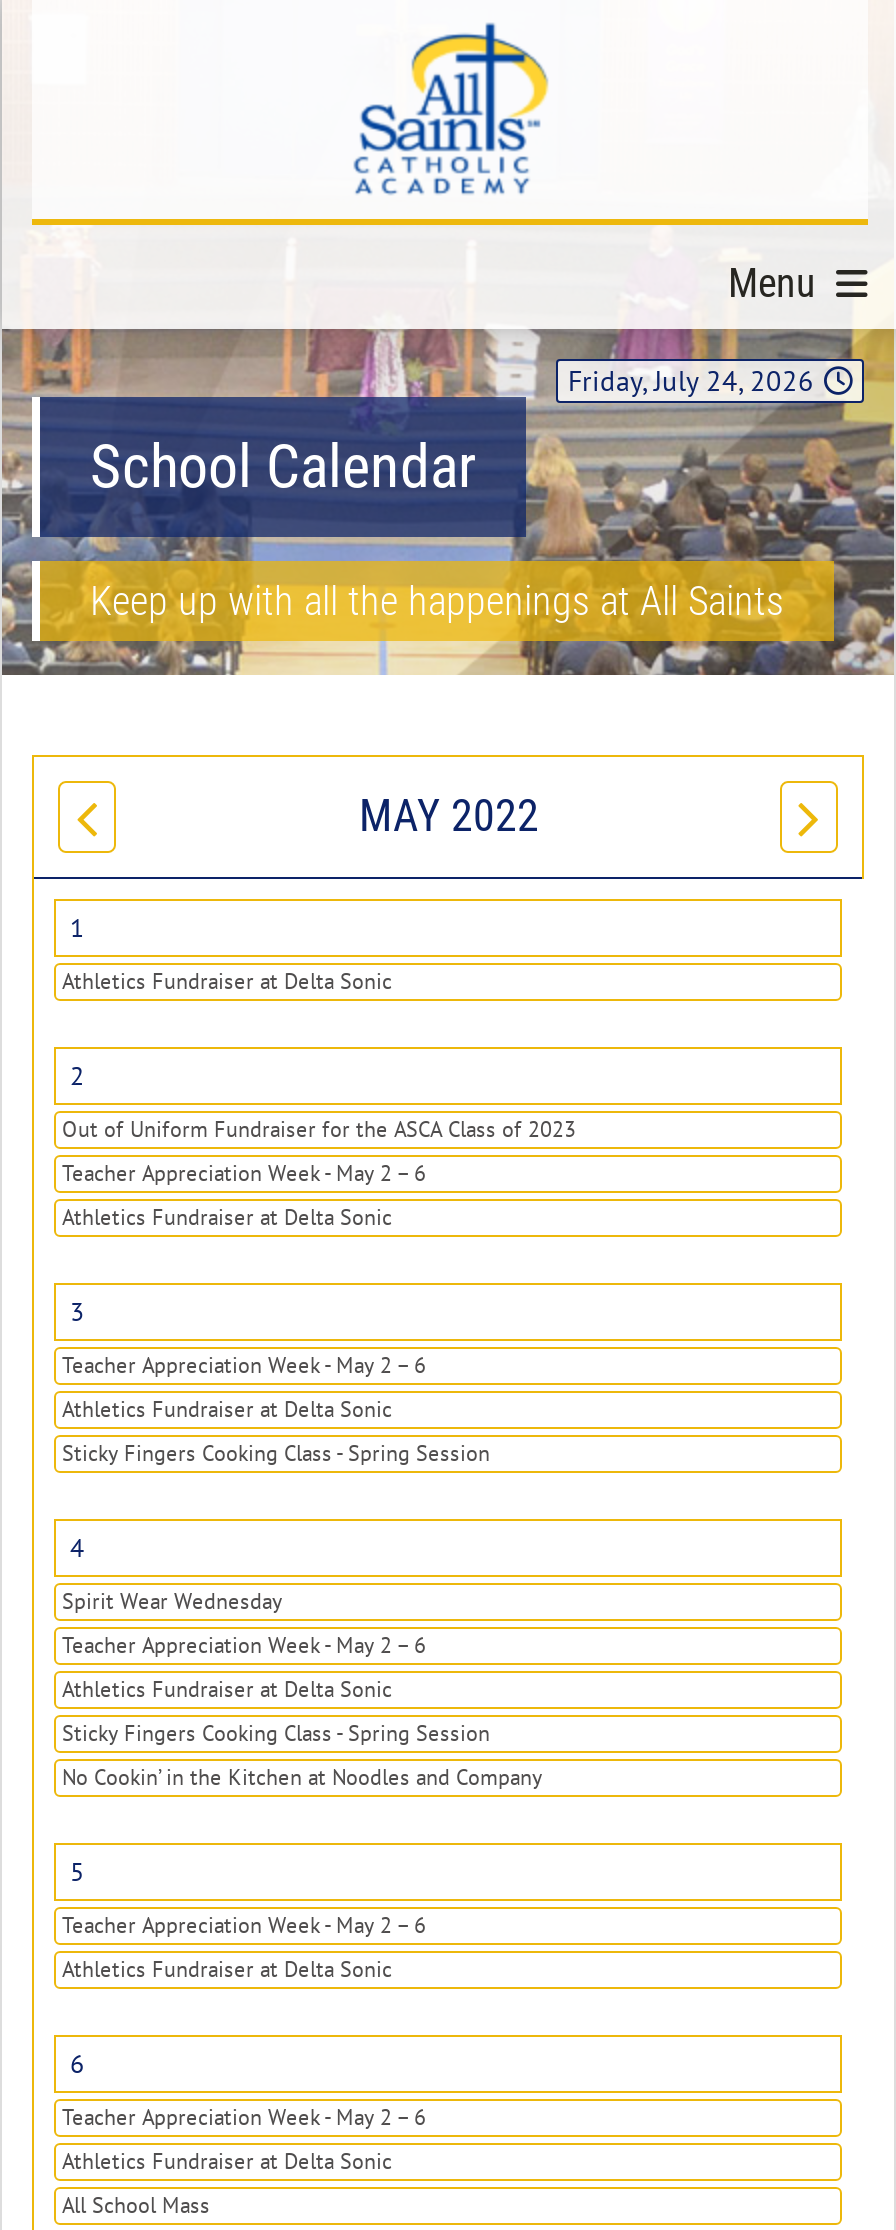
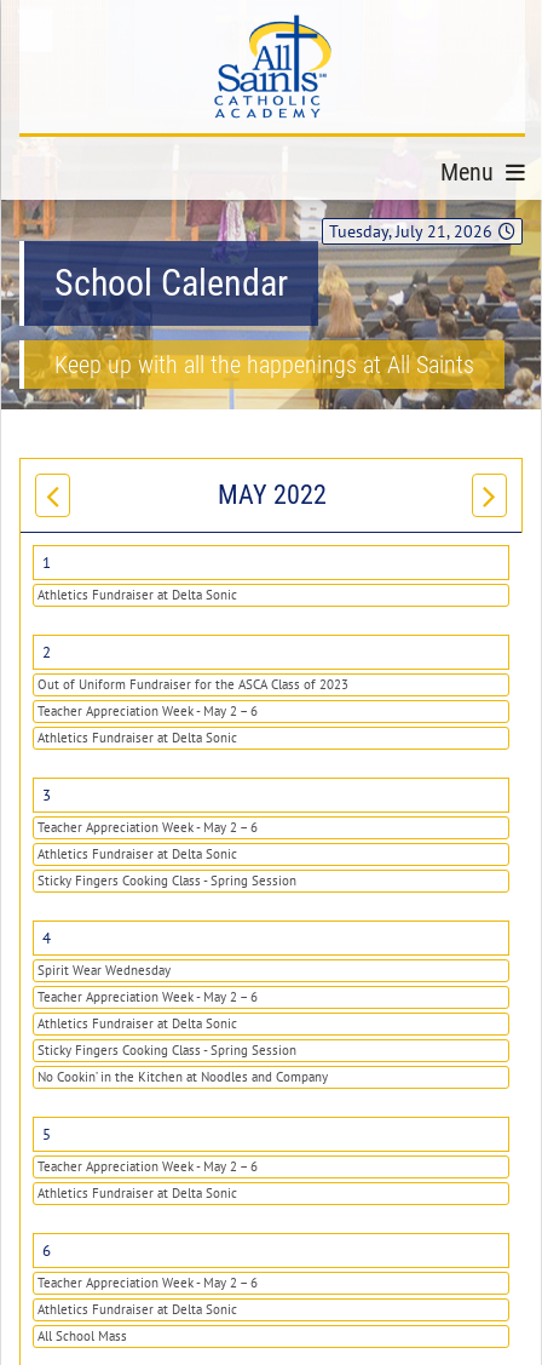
- Friday, July 24, 2026
+ Tuesday, July 21, 2026
